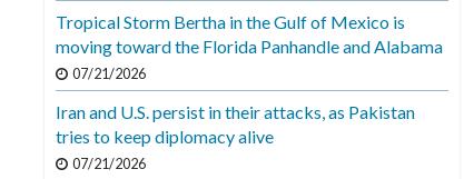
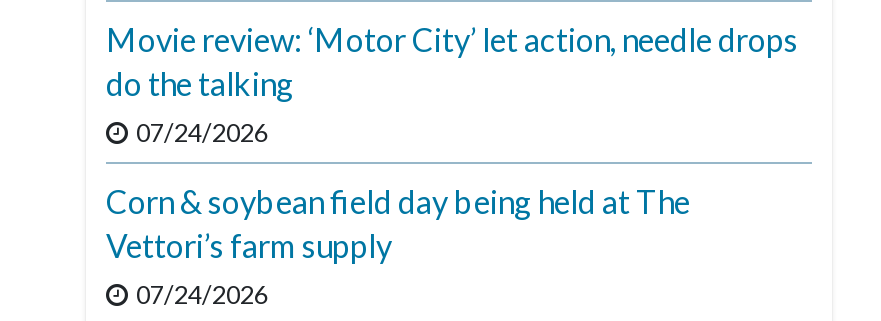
- Tropical Storm Bertha in the Gulf of Mexico is
- moving toward the Florida Panhandle and Alabama
- 07/21/2026
+ Movie review: ‘Motor City’ let action, needle drops
+ do the talking
+ 07/24/2026

- Iran and U.S. persist in their attacks, as Pakistan
- tries to keep diplomacy alive
- 07/21/2026
+ Corn & soybean field day being held at The
+ Vettori’s farm supply
+ 07/24/2026
